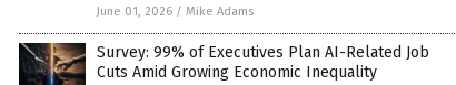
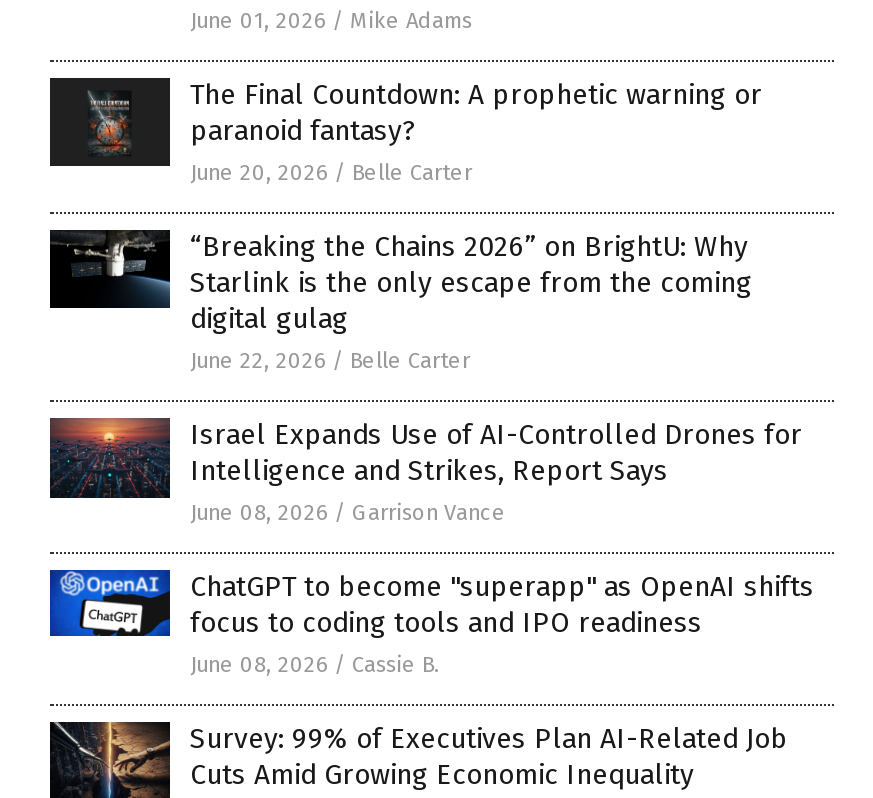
+ [image]
+ The Final Countdown: A prophetic warning or
+ paranoid fantasy?
+ June 20, 2026 / Belle Carter
+ “Breaking the Chains 2026” on BrightU: Why
+ Starlink is the only escape from the coming
+ digital gulag
+ June 22, 2026 / Belle Carter
+ Israel Expands Use of AI-Controlled Drones for
+ Intelligence and Strikes, Report Says
+ June 08, 2026 / Garrison Vance
+ ChatGPT to become "superapp" as OpenAI shifts
+ focus to coding tools and IPO readiness
+ June 08, 2026 / Cassie B.
